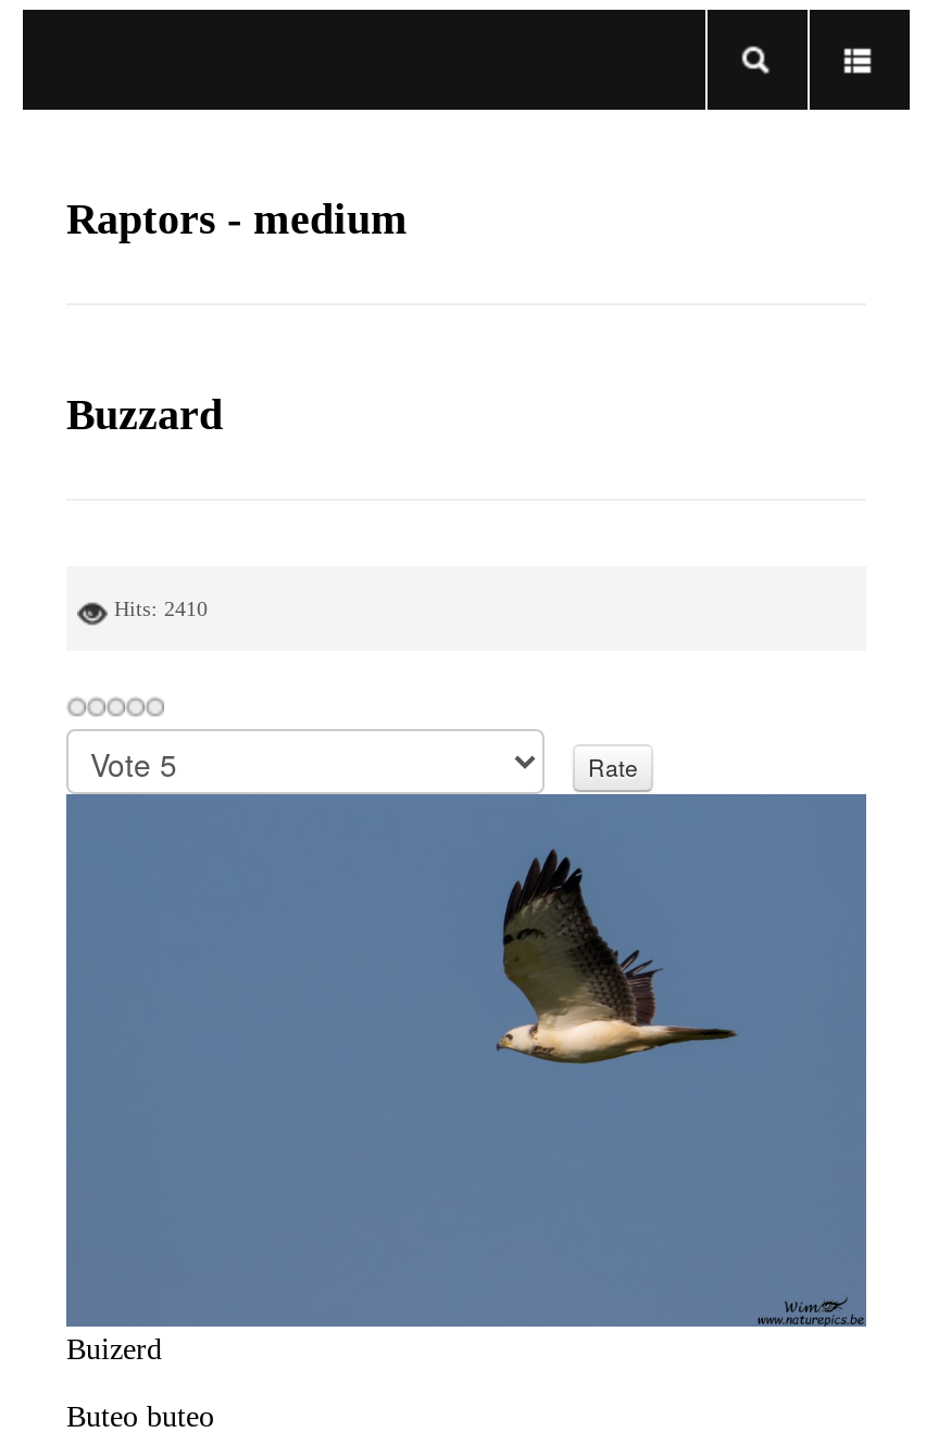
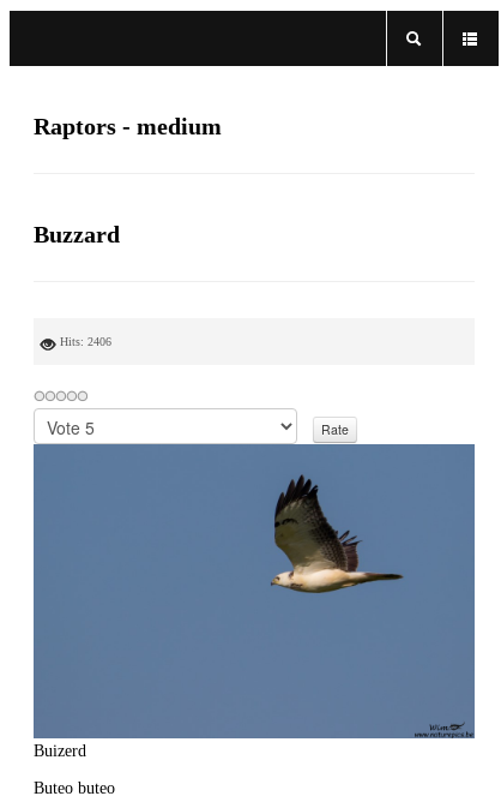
- Hits: 2410
+ Hits: 2406
